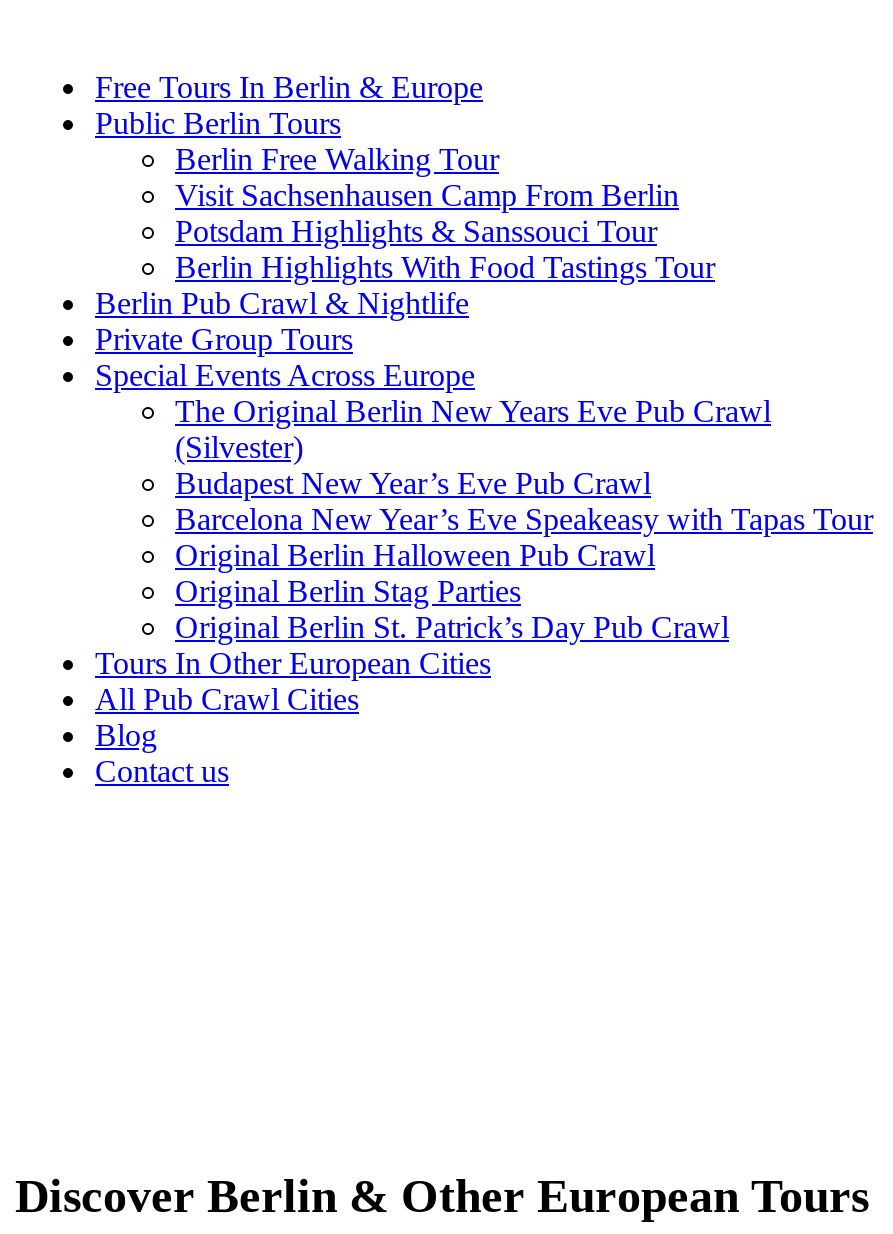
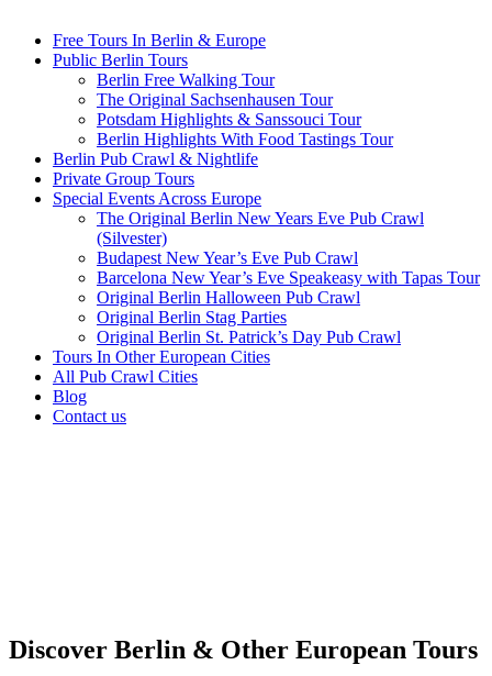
- Visit Sachsenhausen Camp From Berlin
+ The Original Sachsenhausen Tour
